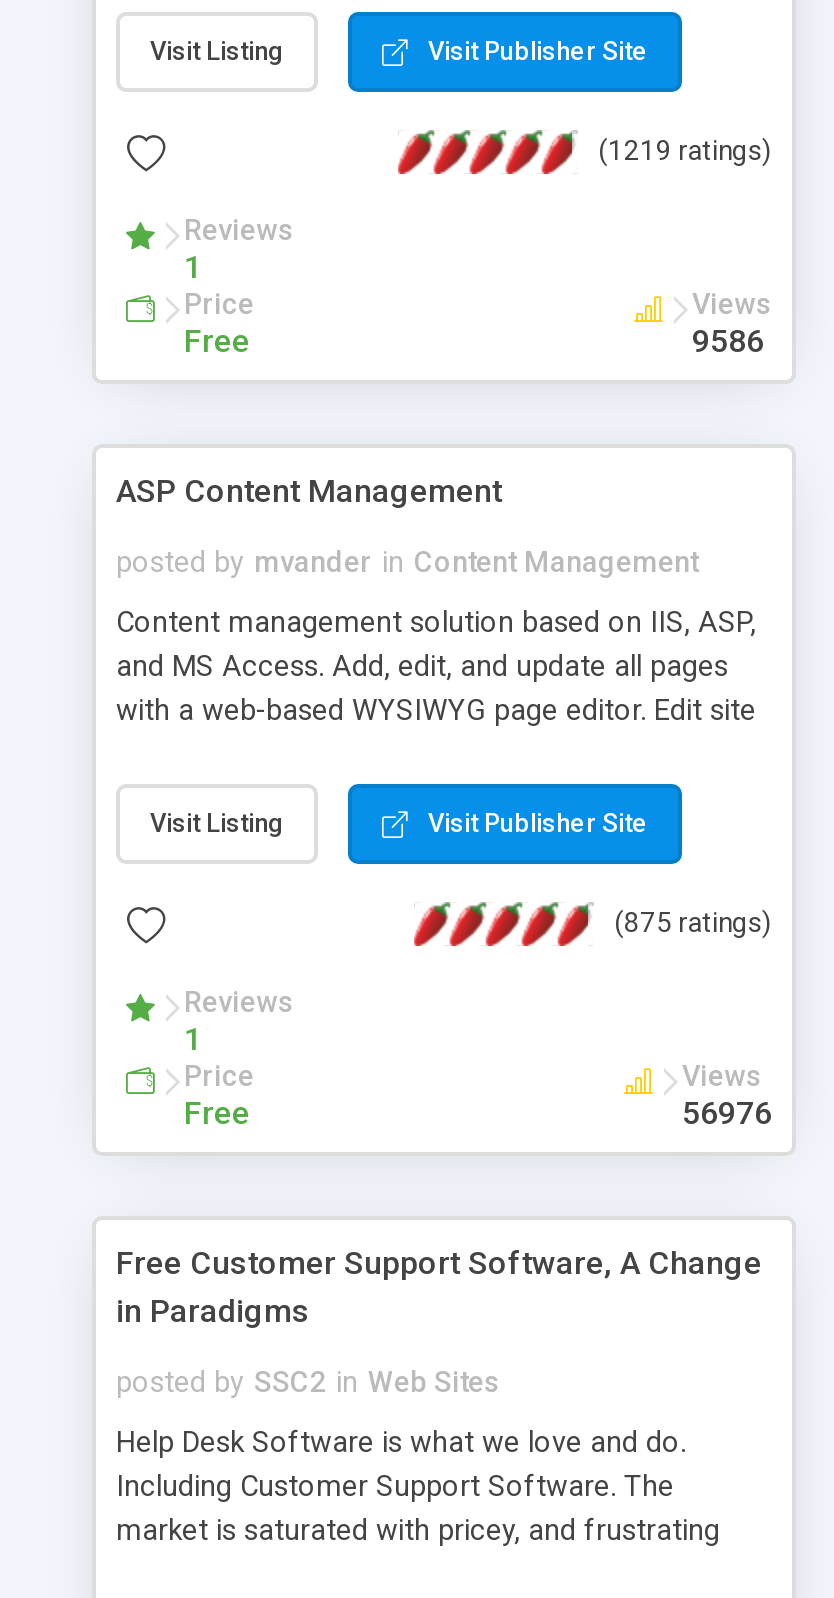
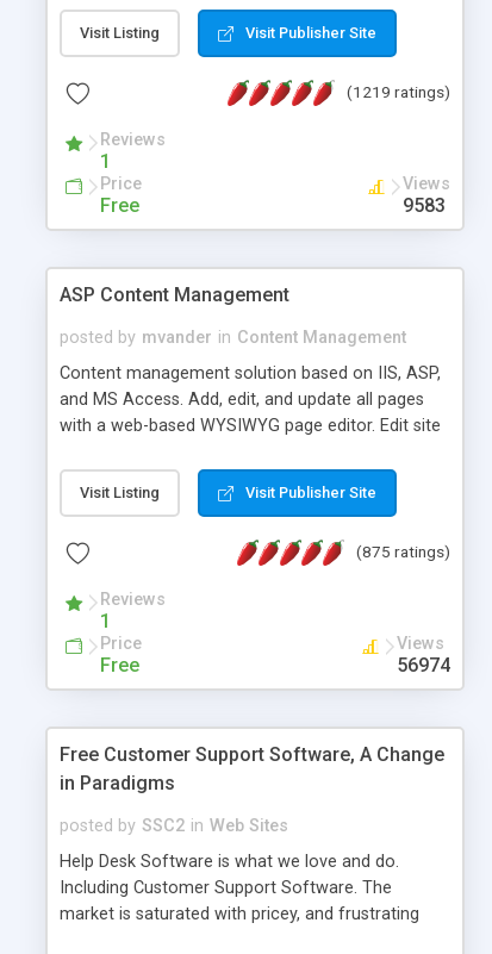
- 9586
+ 9583

- 56976
+ 56974
